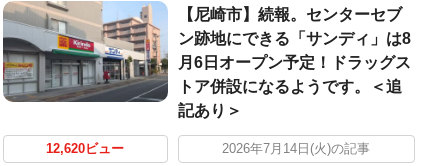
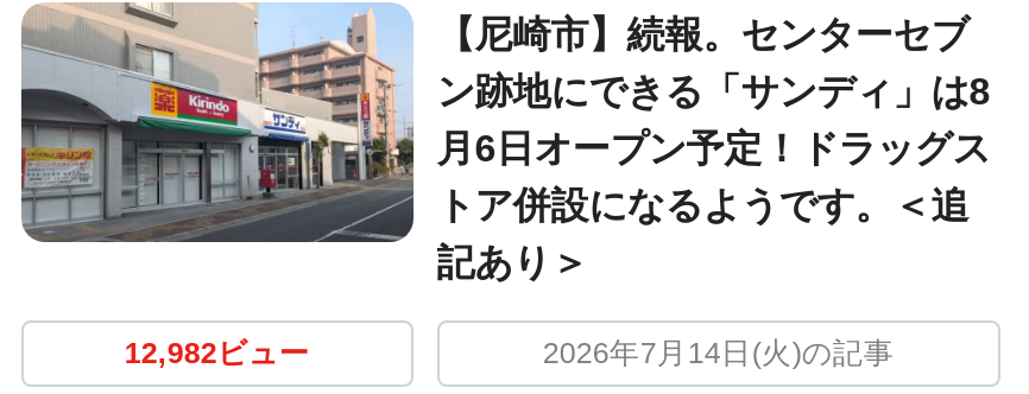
- 12,620ビュー
+ 12,982ビュー
